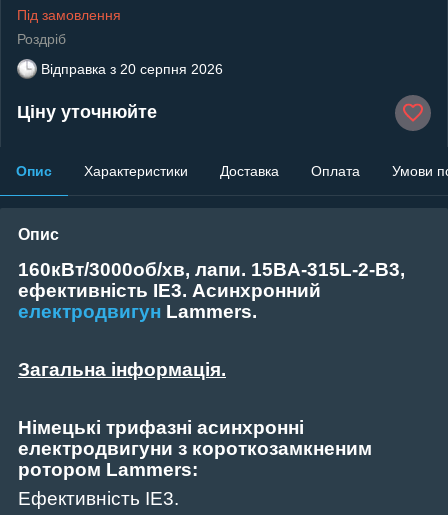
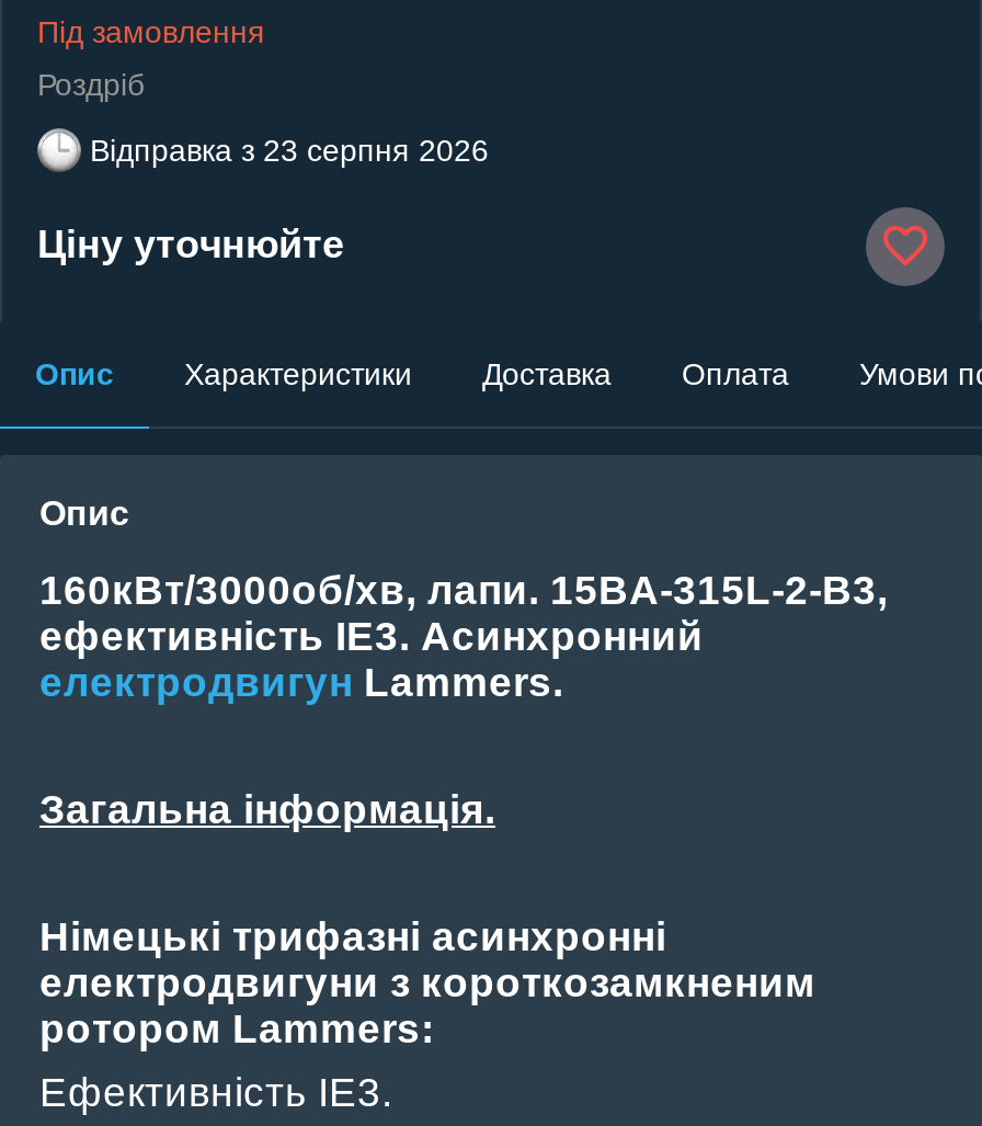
- Відправка з 20 серпня 2026
+ Відправка з 23 серпня 2026
